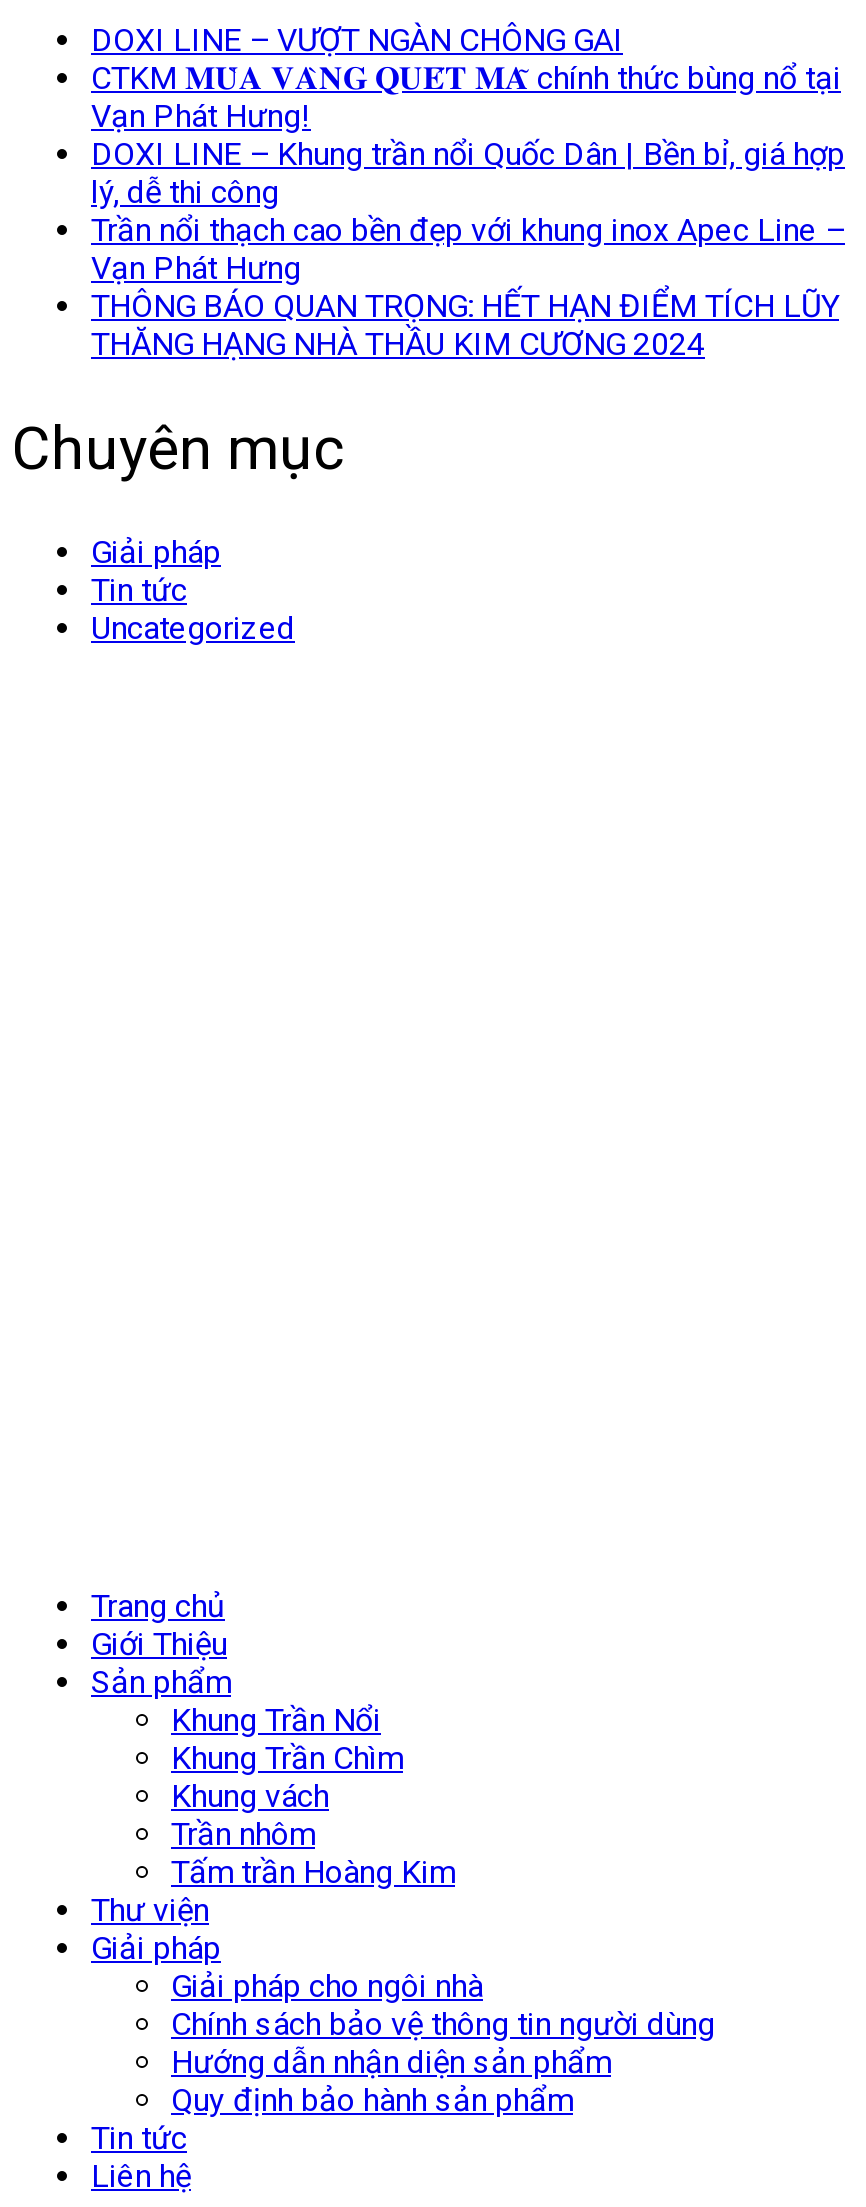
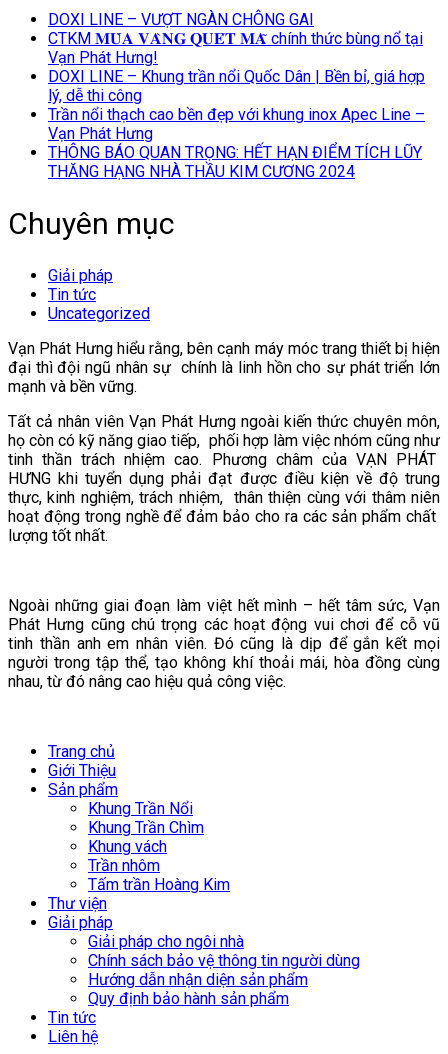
+ Vạn Phát Hưng hiểu rằng, bên cạnh máy móc trang thiết bị hiện
+ đại thì đội ngũ nhân sự chính là linh hồn cho sự phát triển lớn
+ mạnh và bền vững.
+ Tất cả nhân viên Vạn Phát Hưng ngoài kiến thức chuyên môn,
+ họ còn có kỹ năng giao tiếp, phối hợp làm việc nhóm cũng như
+ tinh thần trách nhiệm cao. Phương châm của VẠN PHÁT
+ HƯNG khi tuyển dụng phải đạt được điều kiện về độ trung
+ thực, kinh nghiệm, trách nhiệm, thân thiện cùng với thâm niên
+ hoạt động trong nghề để đảm bảo cho ra các sản phẩm chất
+ lượng tốt nhất.

+ Ngoài những giai đoạn làm việt hết mình – hết tâm sức, Vạn
+ Phát Hưng cũng chú trọng các hoạt động vui chơi để cỗ vũ
+ tinh thần anh em nhân viên. Đó cũng là dịp để gắn kết mọi
+ người trong tập thể, tạo không khí thoải mái, hòa đồng cùng
+ nhau, từ đó nâng cao hiệu quả công việc.
